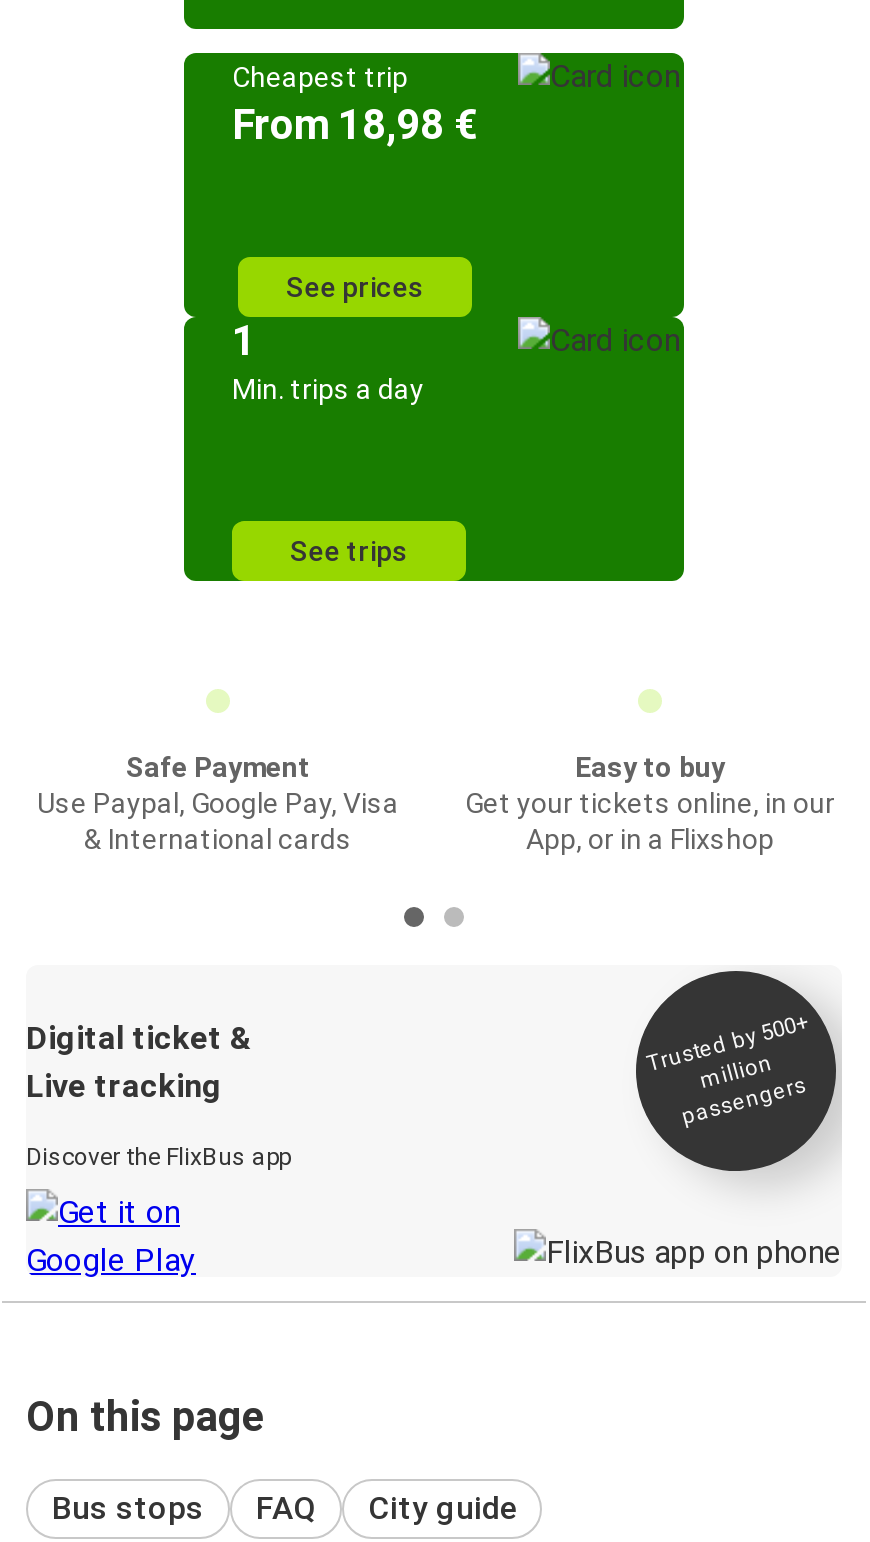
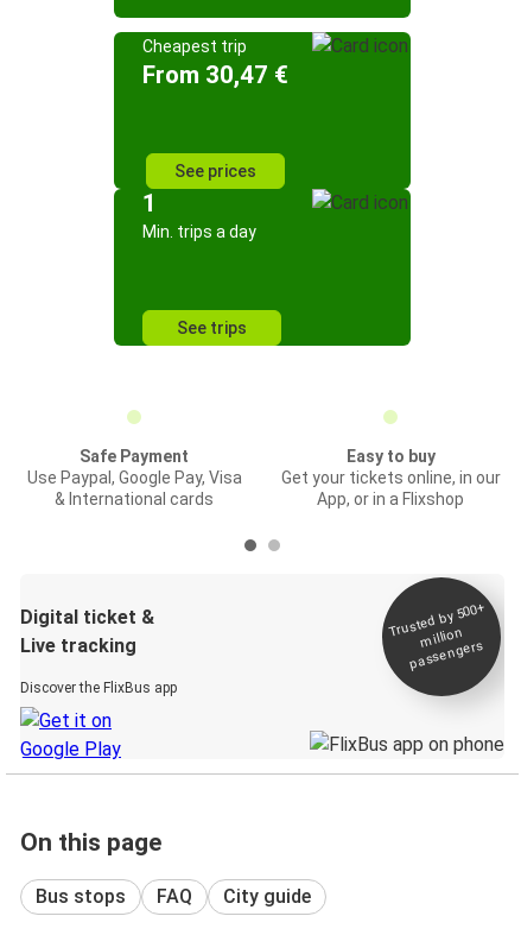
- From 18,98 €
+ From 30,47 €
